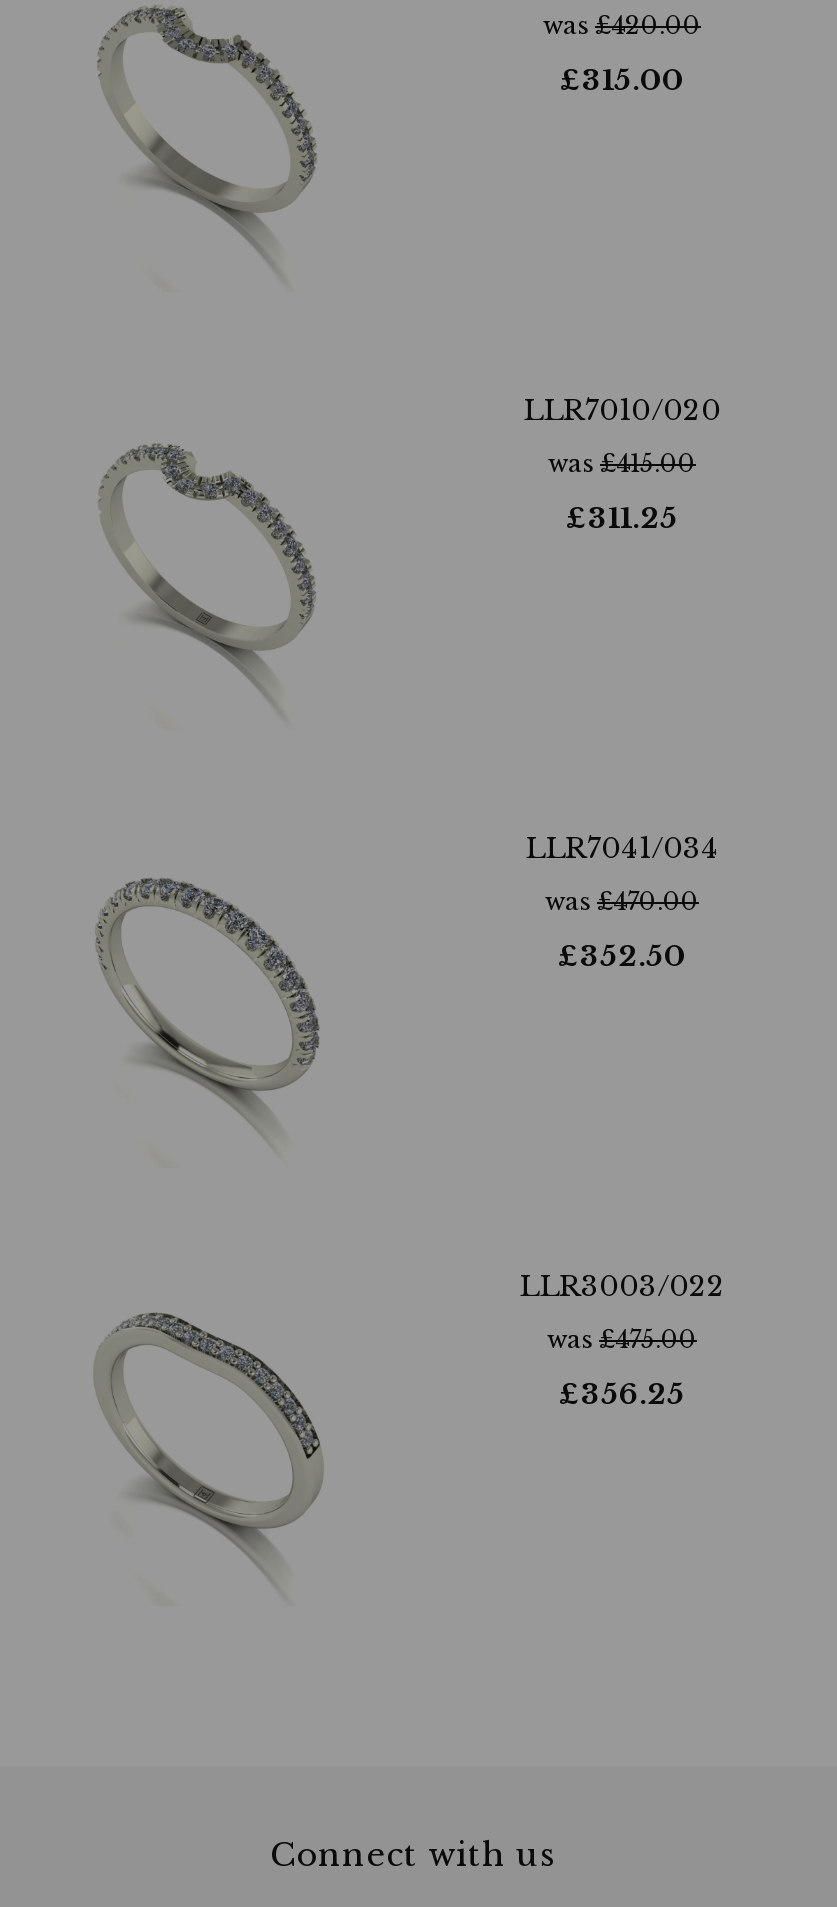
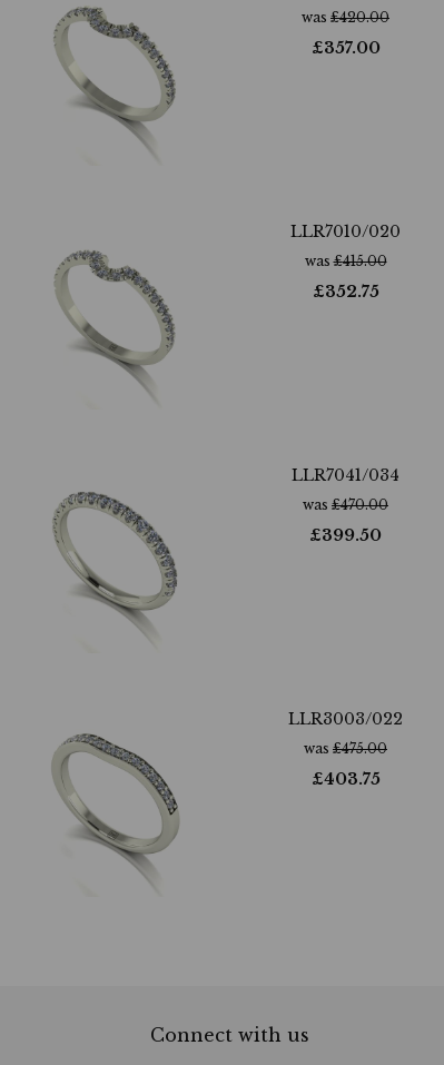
- £315.00
+ £357.00

- £311.25
+ £352.75

- £352.50
+ £399.50

- £356.25
+ £403.75
